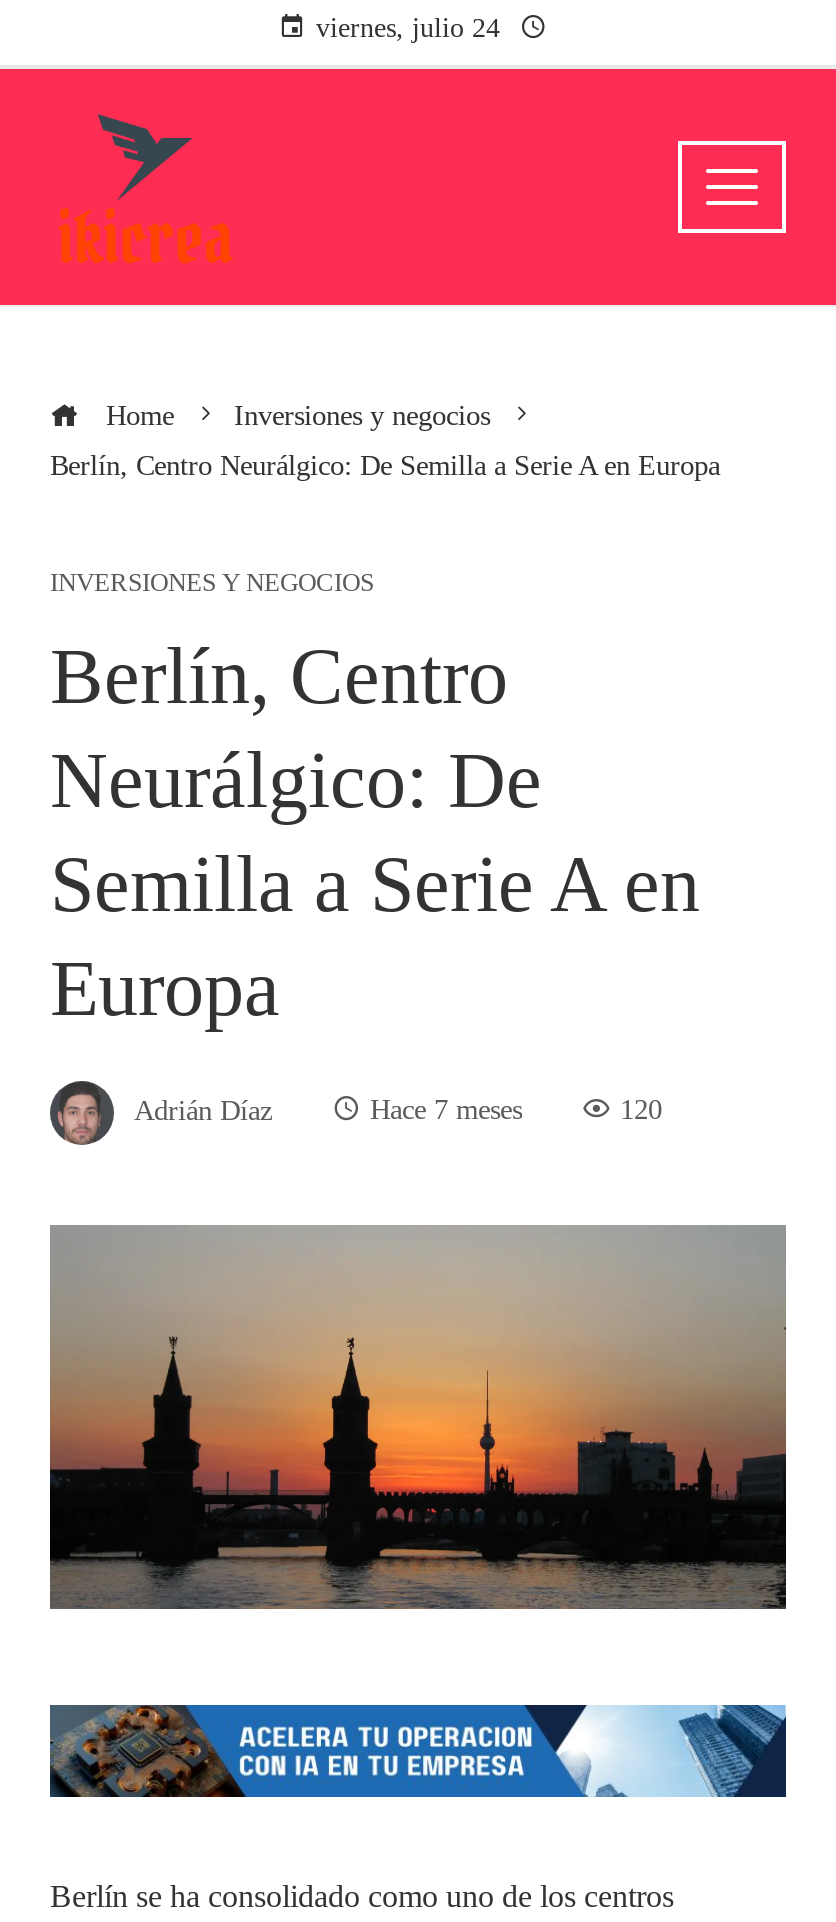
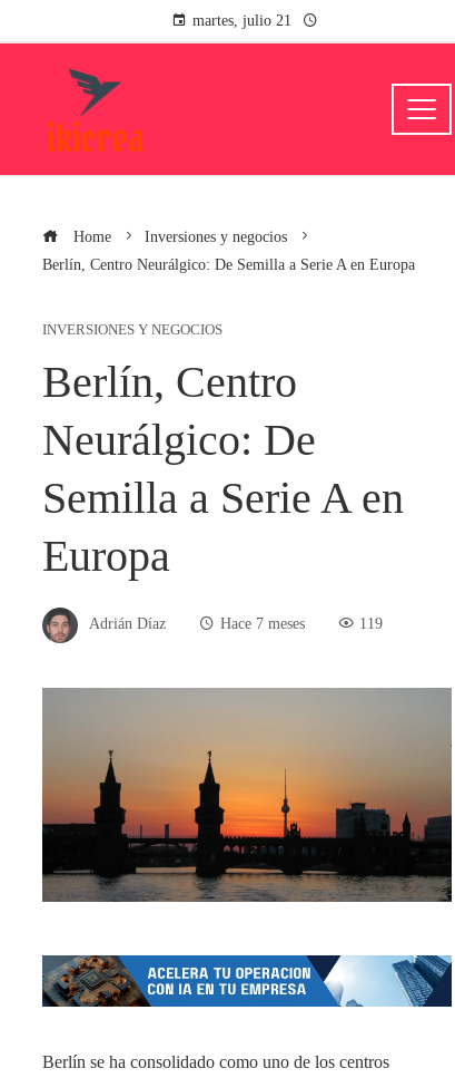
- viernes, julio 24
+ martes, julio 21

- 120
+ 119
